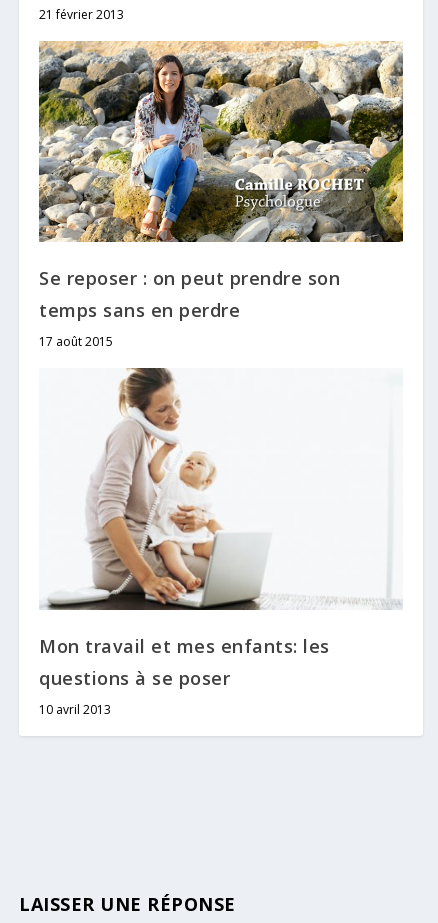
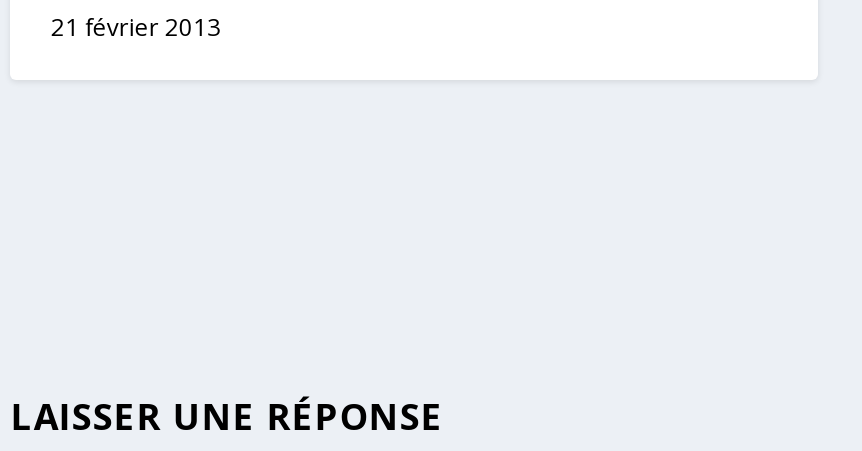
- [image]
- Se reposer : on peut prendre son
- temps sans en perdre
- 17 août 2015

- [image]
- Mon travail et mes enfants: les
- questions à se poser
- 10 avril 2013
